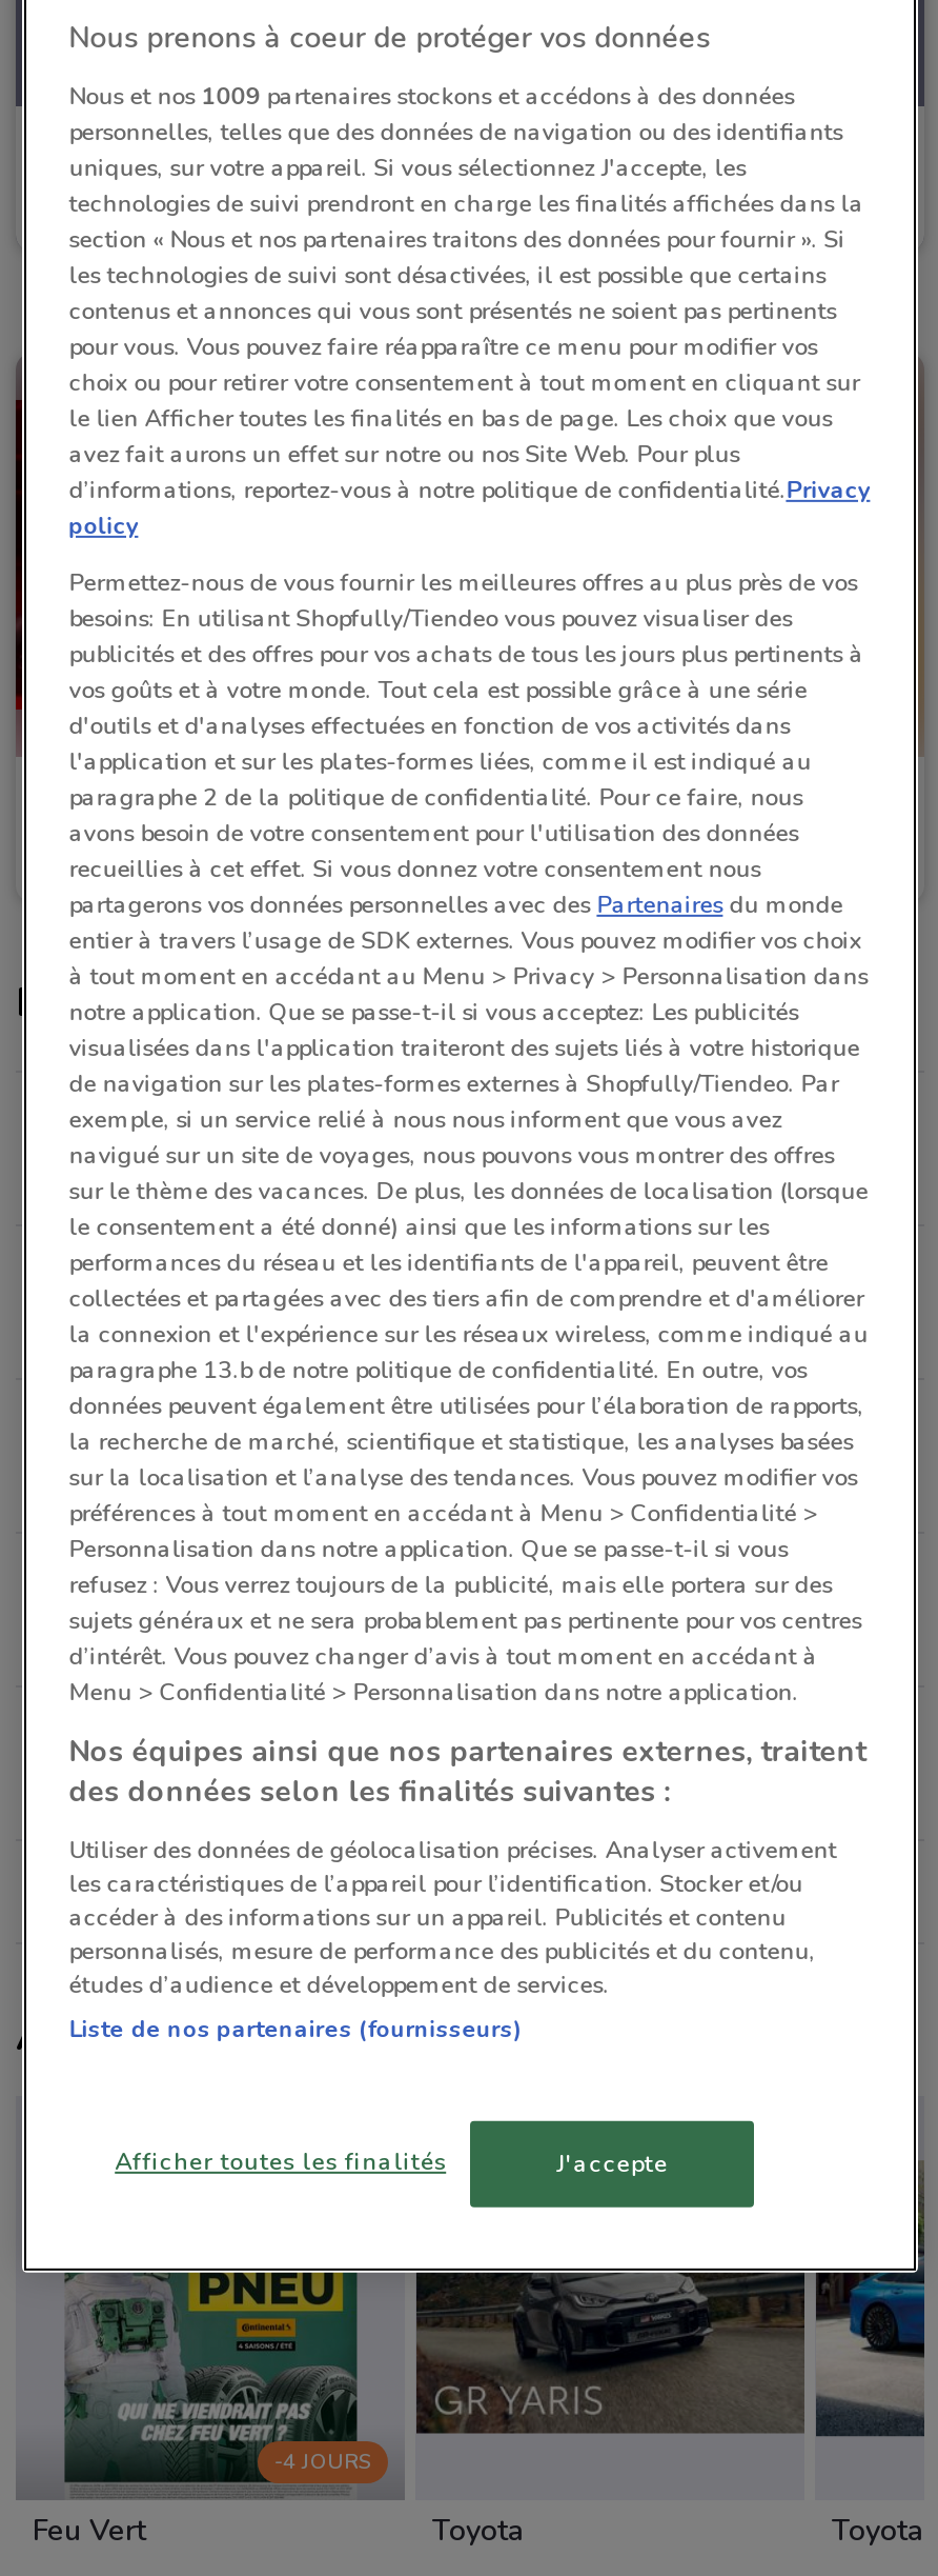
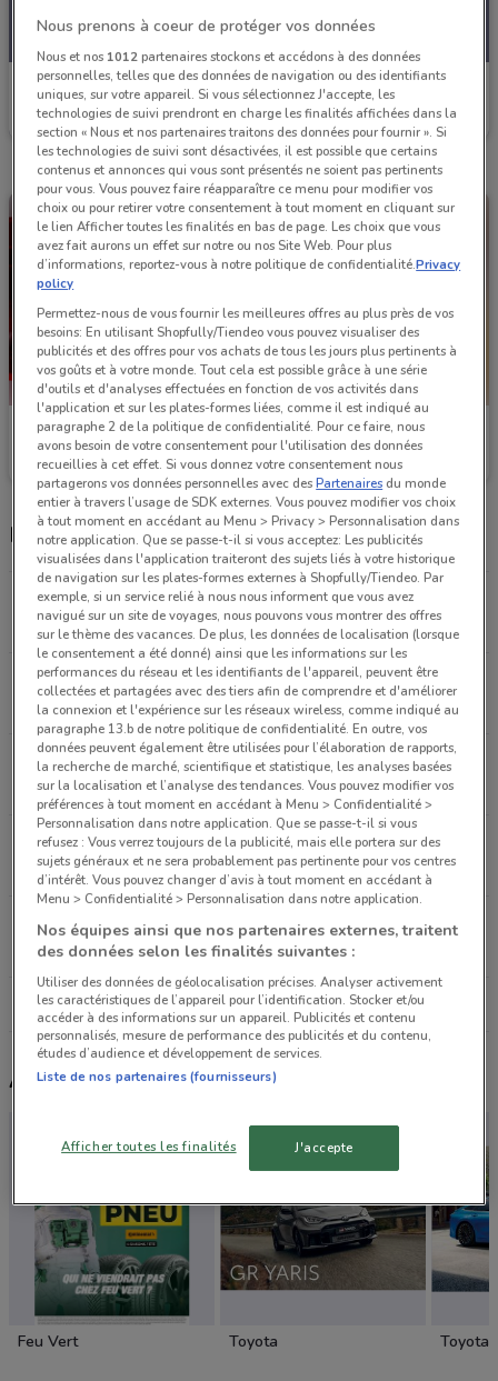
- Nous et nos 1009 partenaires stockons et accédons à des données
+ Nous et nos 1012 partenaires stockons et accédons à des données

- -4 JOURS
